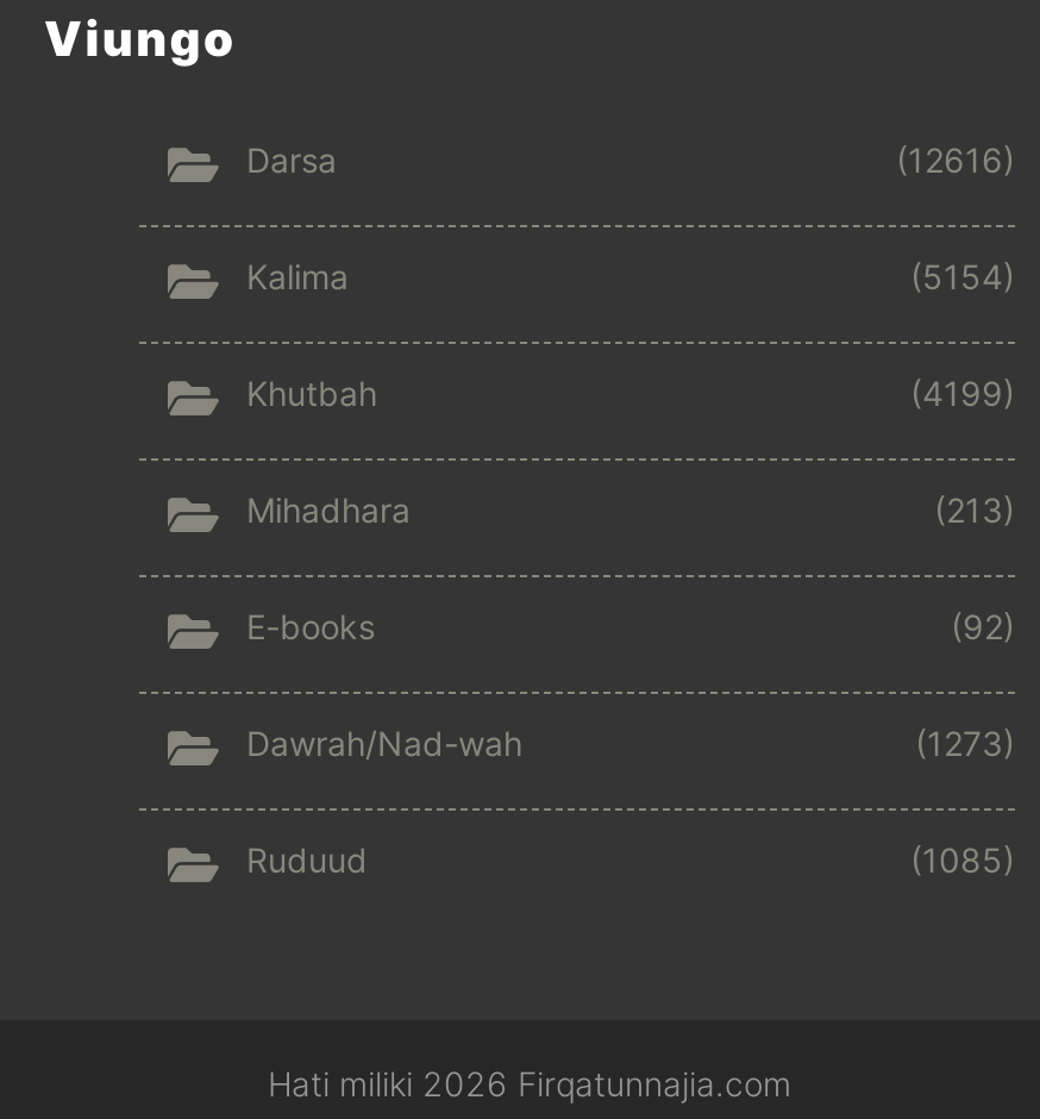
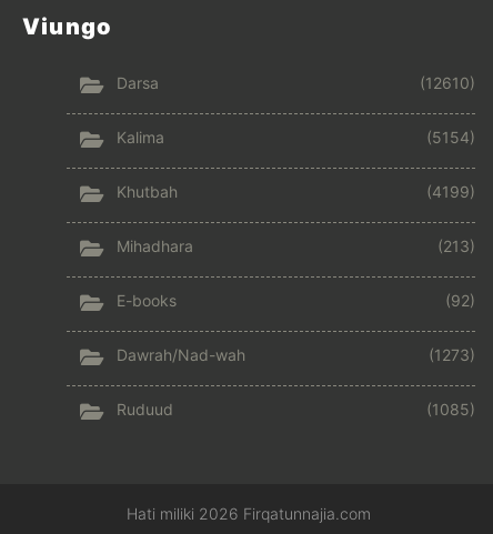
- (12616)
+ (12610)
